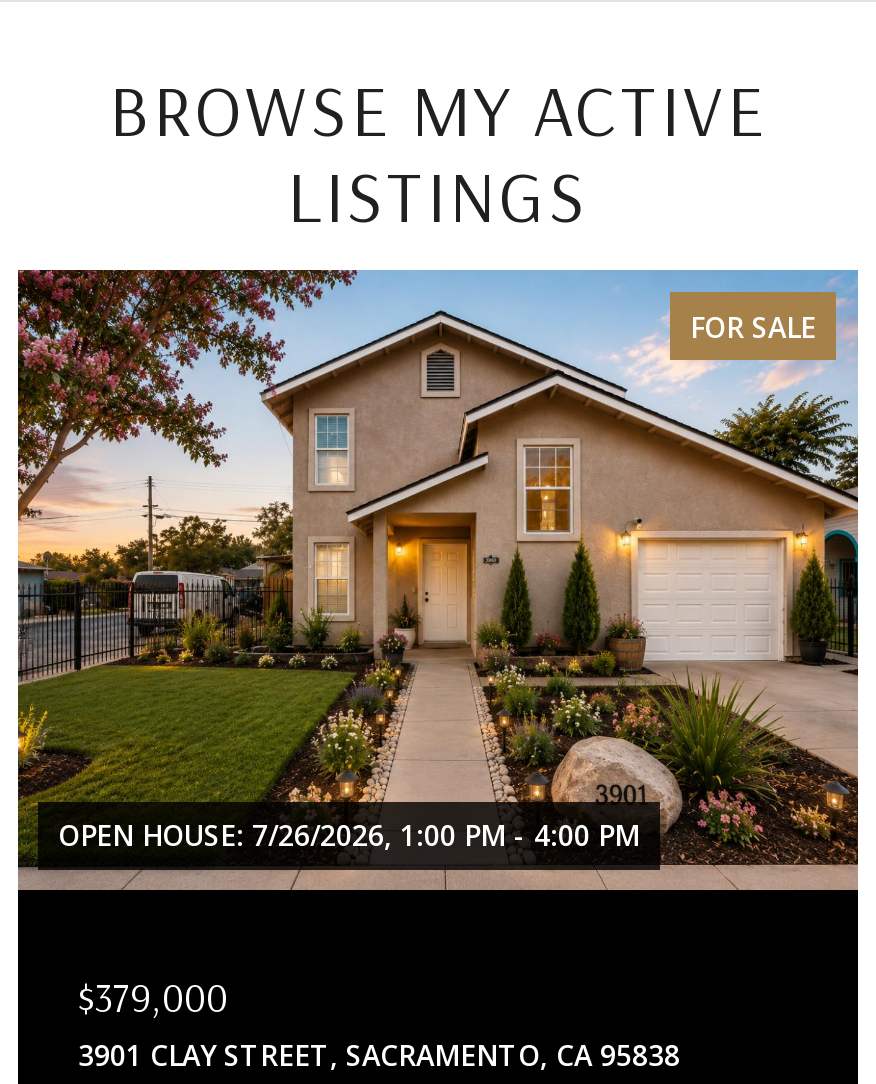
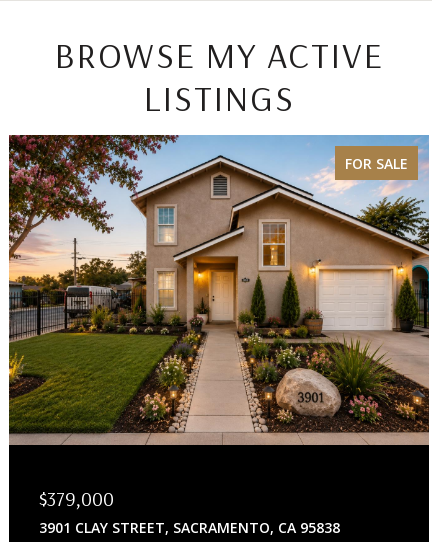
- OPEN HOUSE: 7/26/2026, 1:00 PM - 4:00 PM
